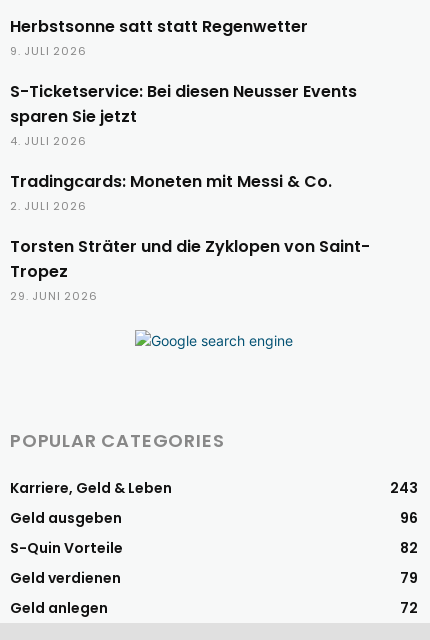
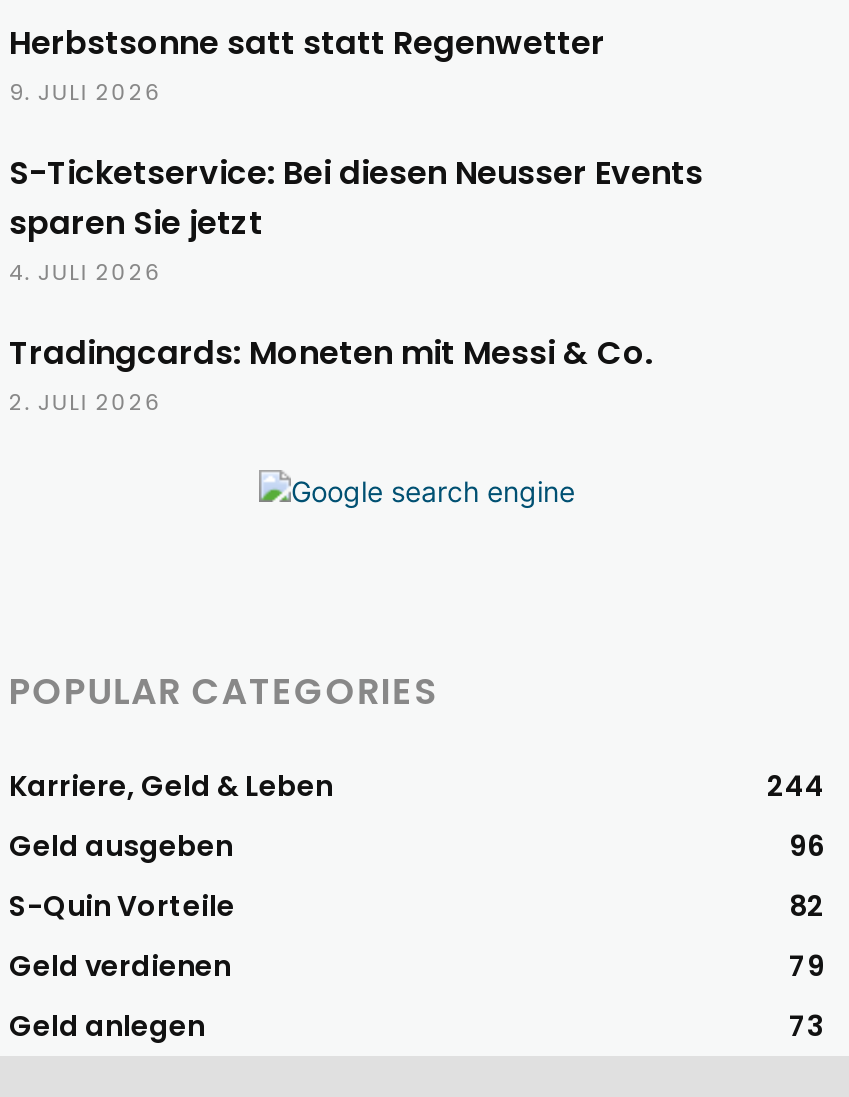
- Torsten Sträter und die Zyklopen von Saint-
- Tropez
- 29. JUNI 2026

- 243
+ 244

- 72
+ 73
